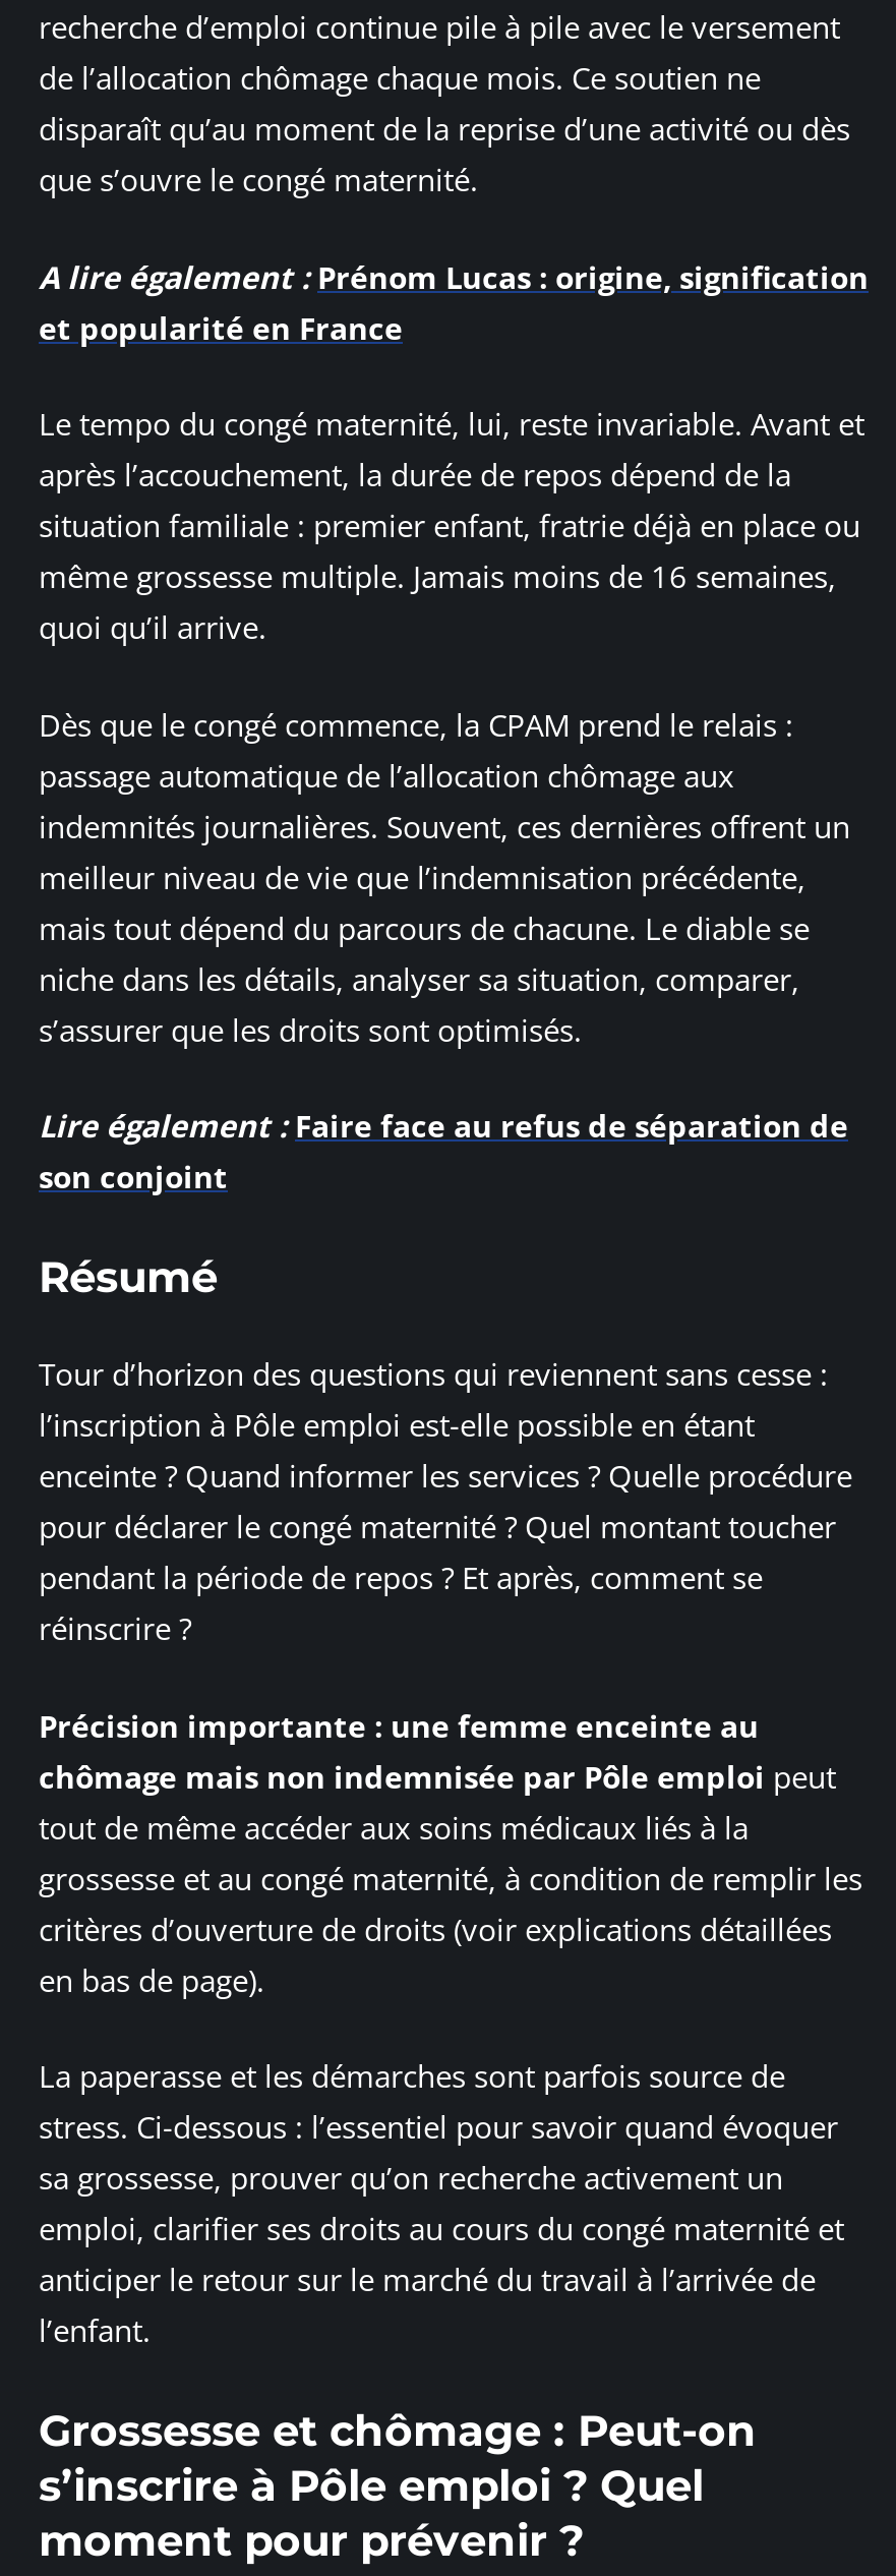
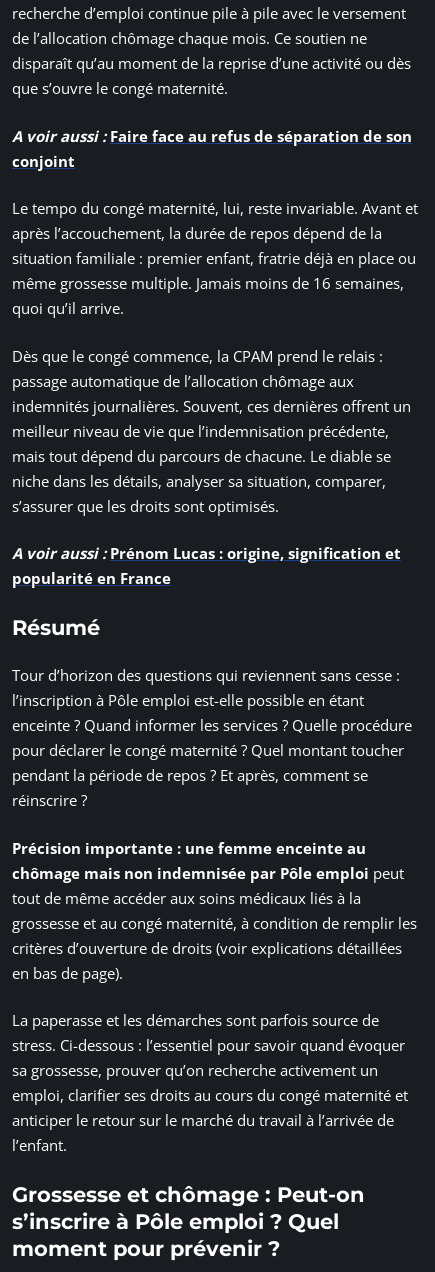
- A lire également : Prénom Lucas : origine, signification
- et popularité en France
+ A voir aussi : Faire face au refus de séparation de son
+ conjoint

- Lire également : Faire face au refus de séparation de
- son conjoint
+ A voir aussi : Prénom Lucas : origine, signification et
+ popularité en France
